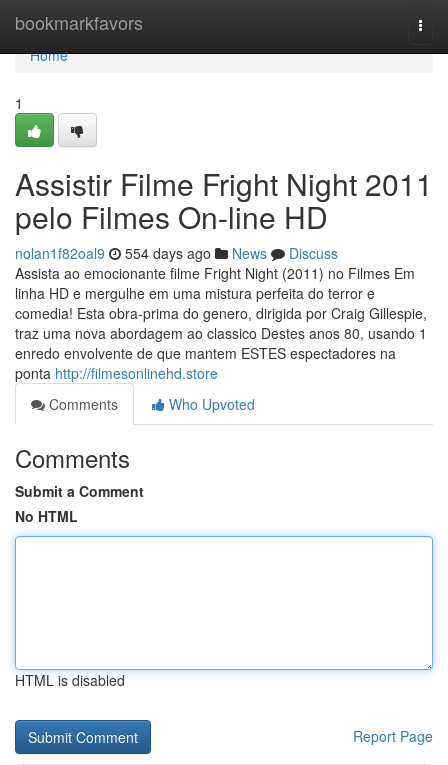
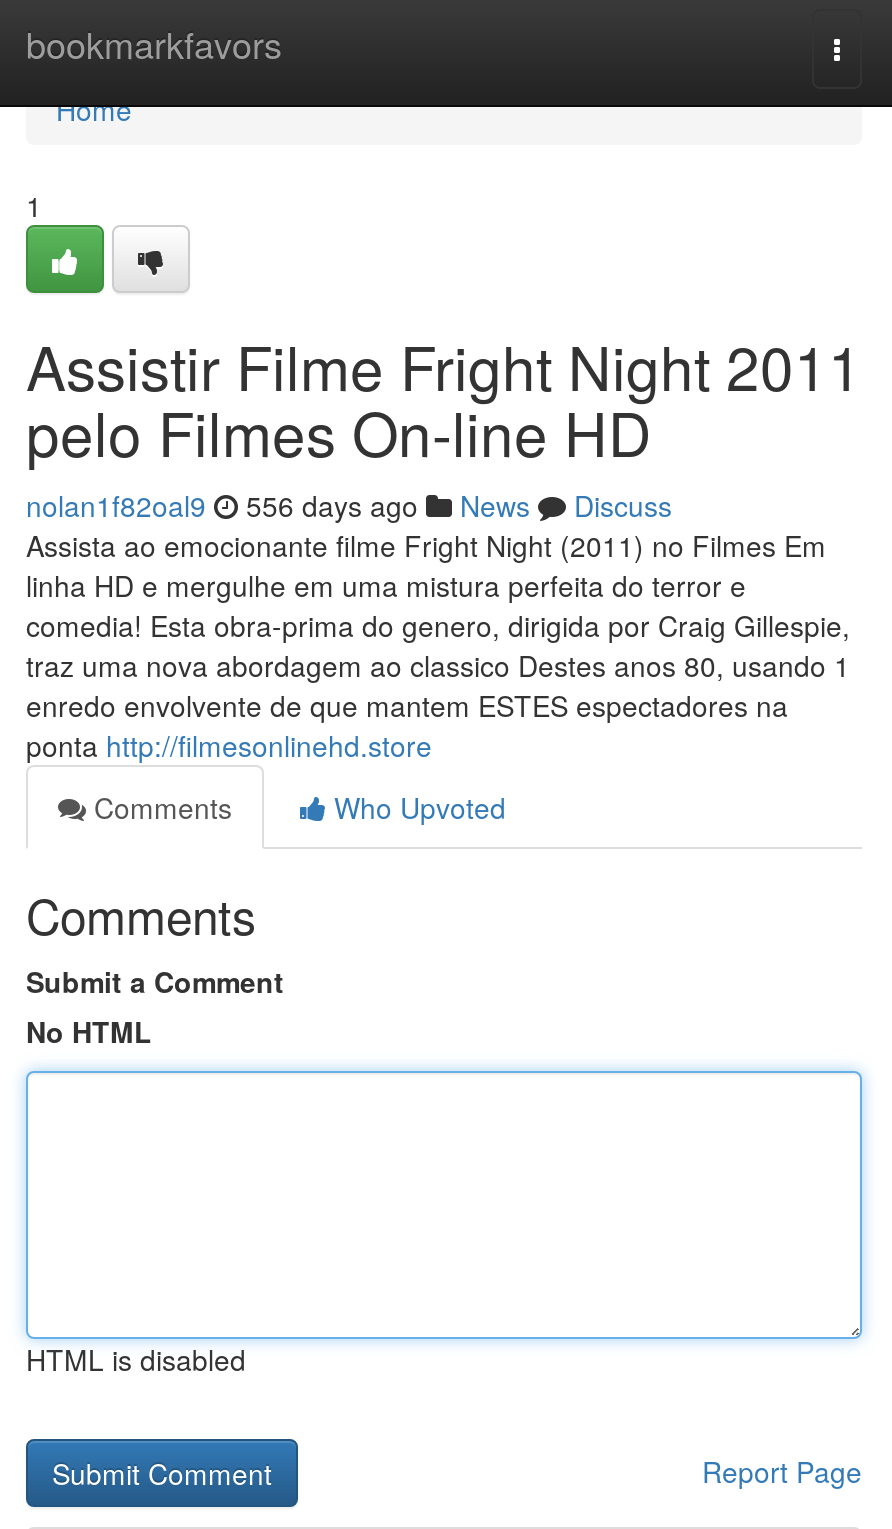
- nolan1f82oal9 554 days ago News Discuss
+ nolan1f82oal9 556 days ago News Discuss
